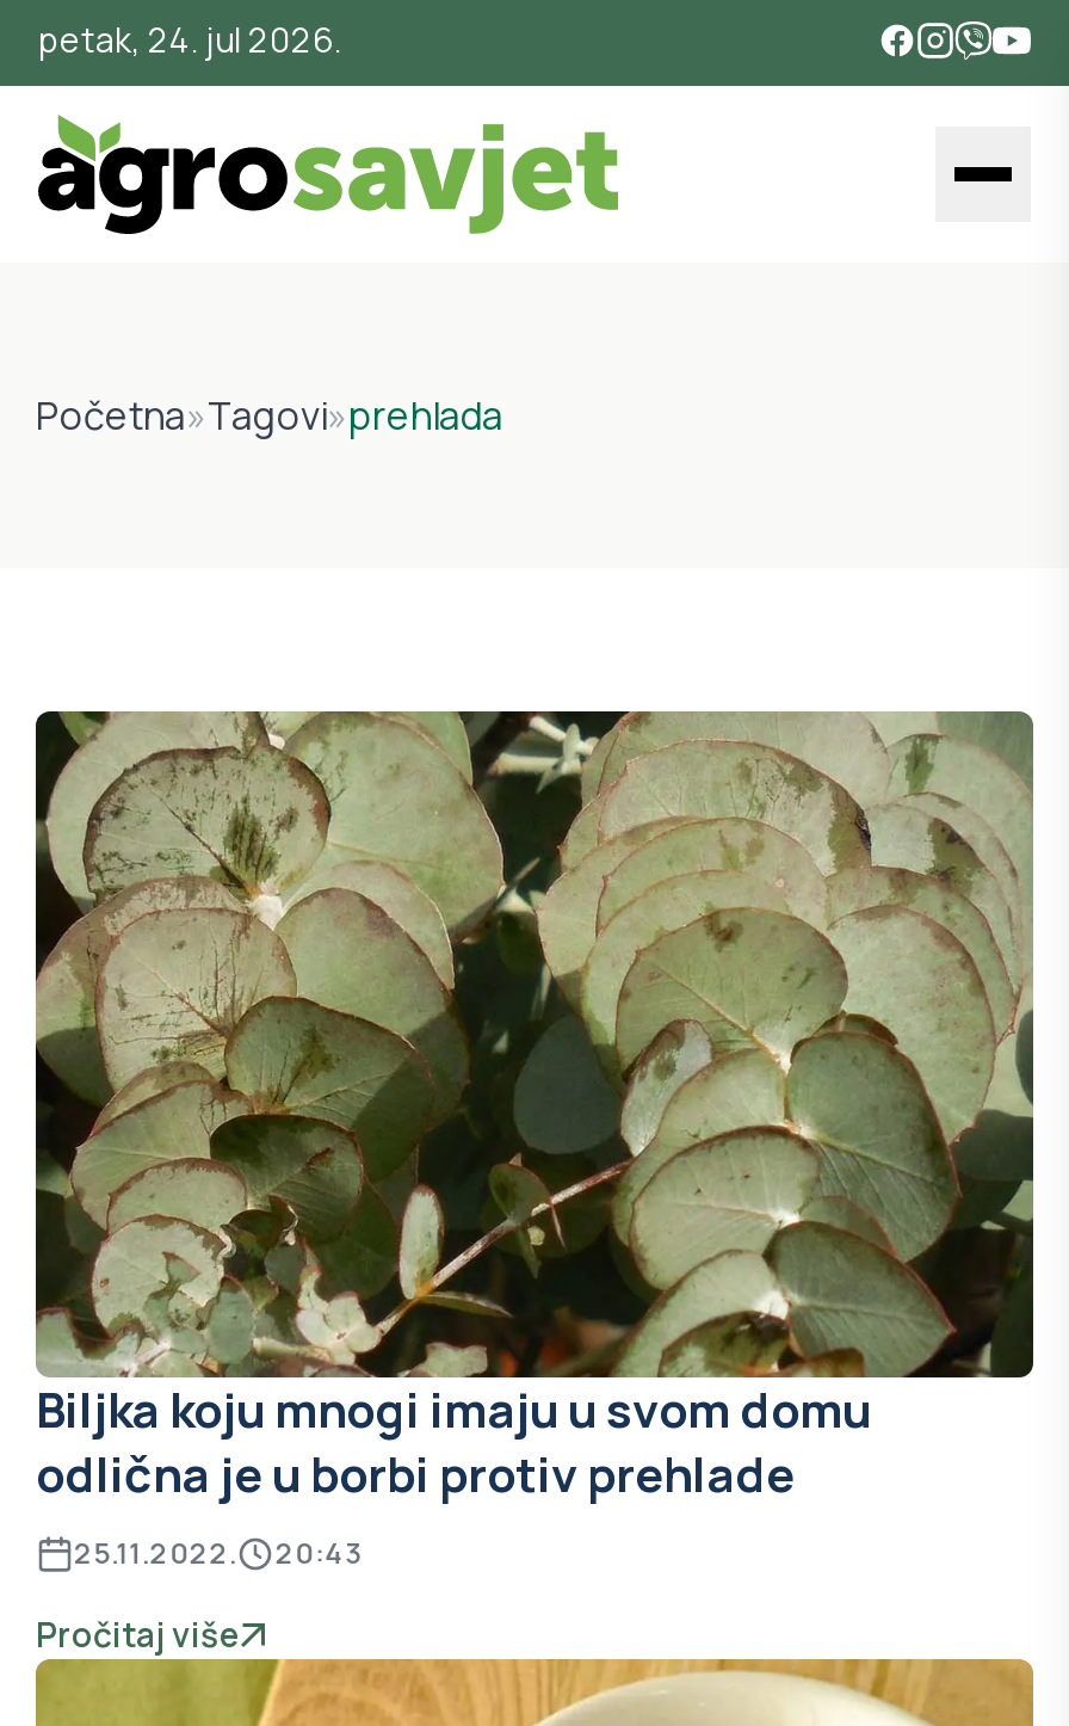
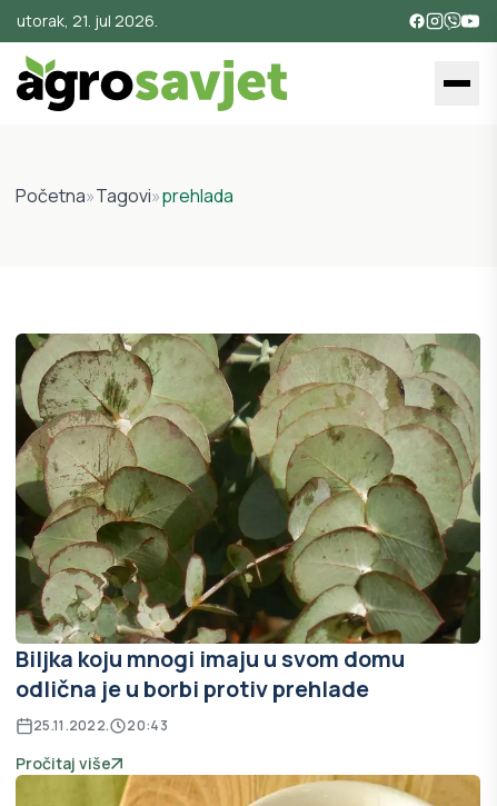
- petak, 24. jul 2026.
+ utorak, 21. jul 2026.
